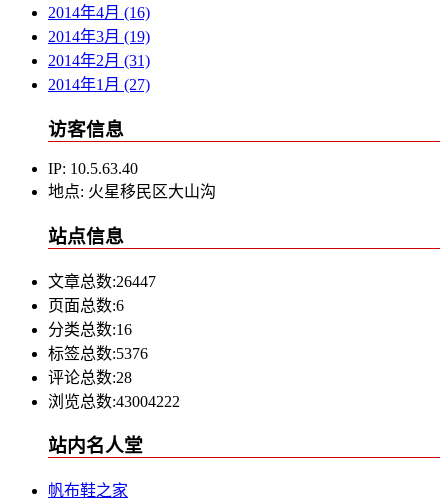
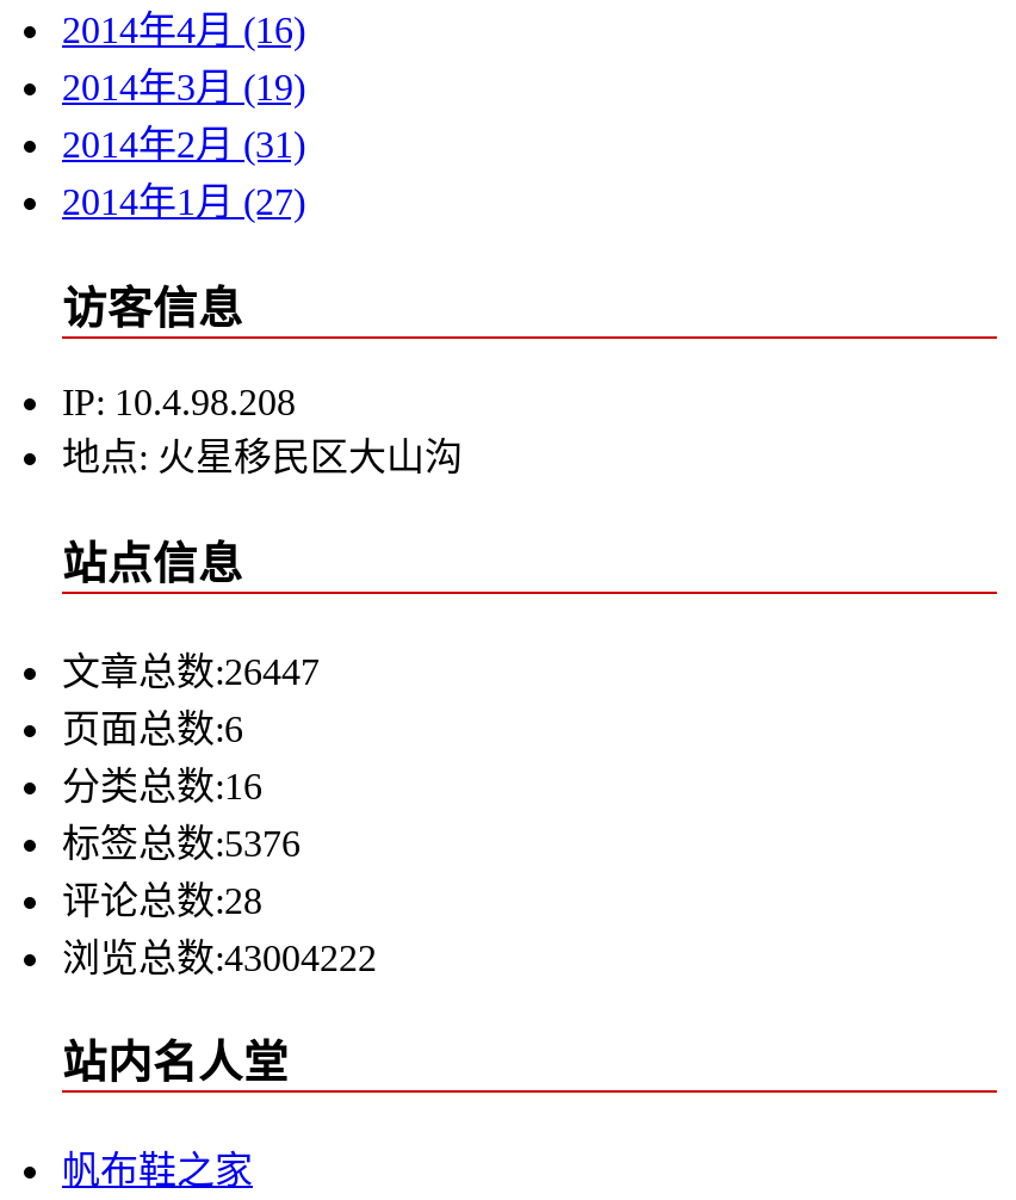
- IP: 10.5.63.40
+ IP: 10.4.98.208
